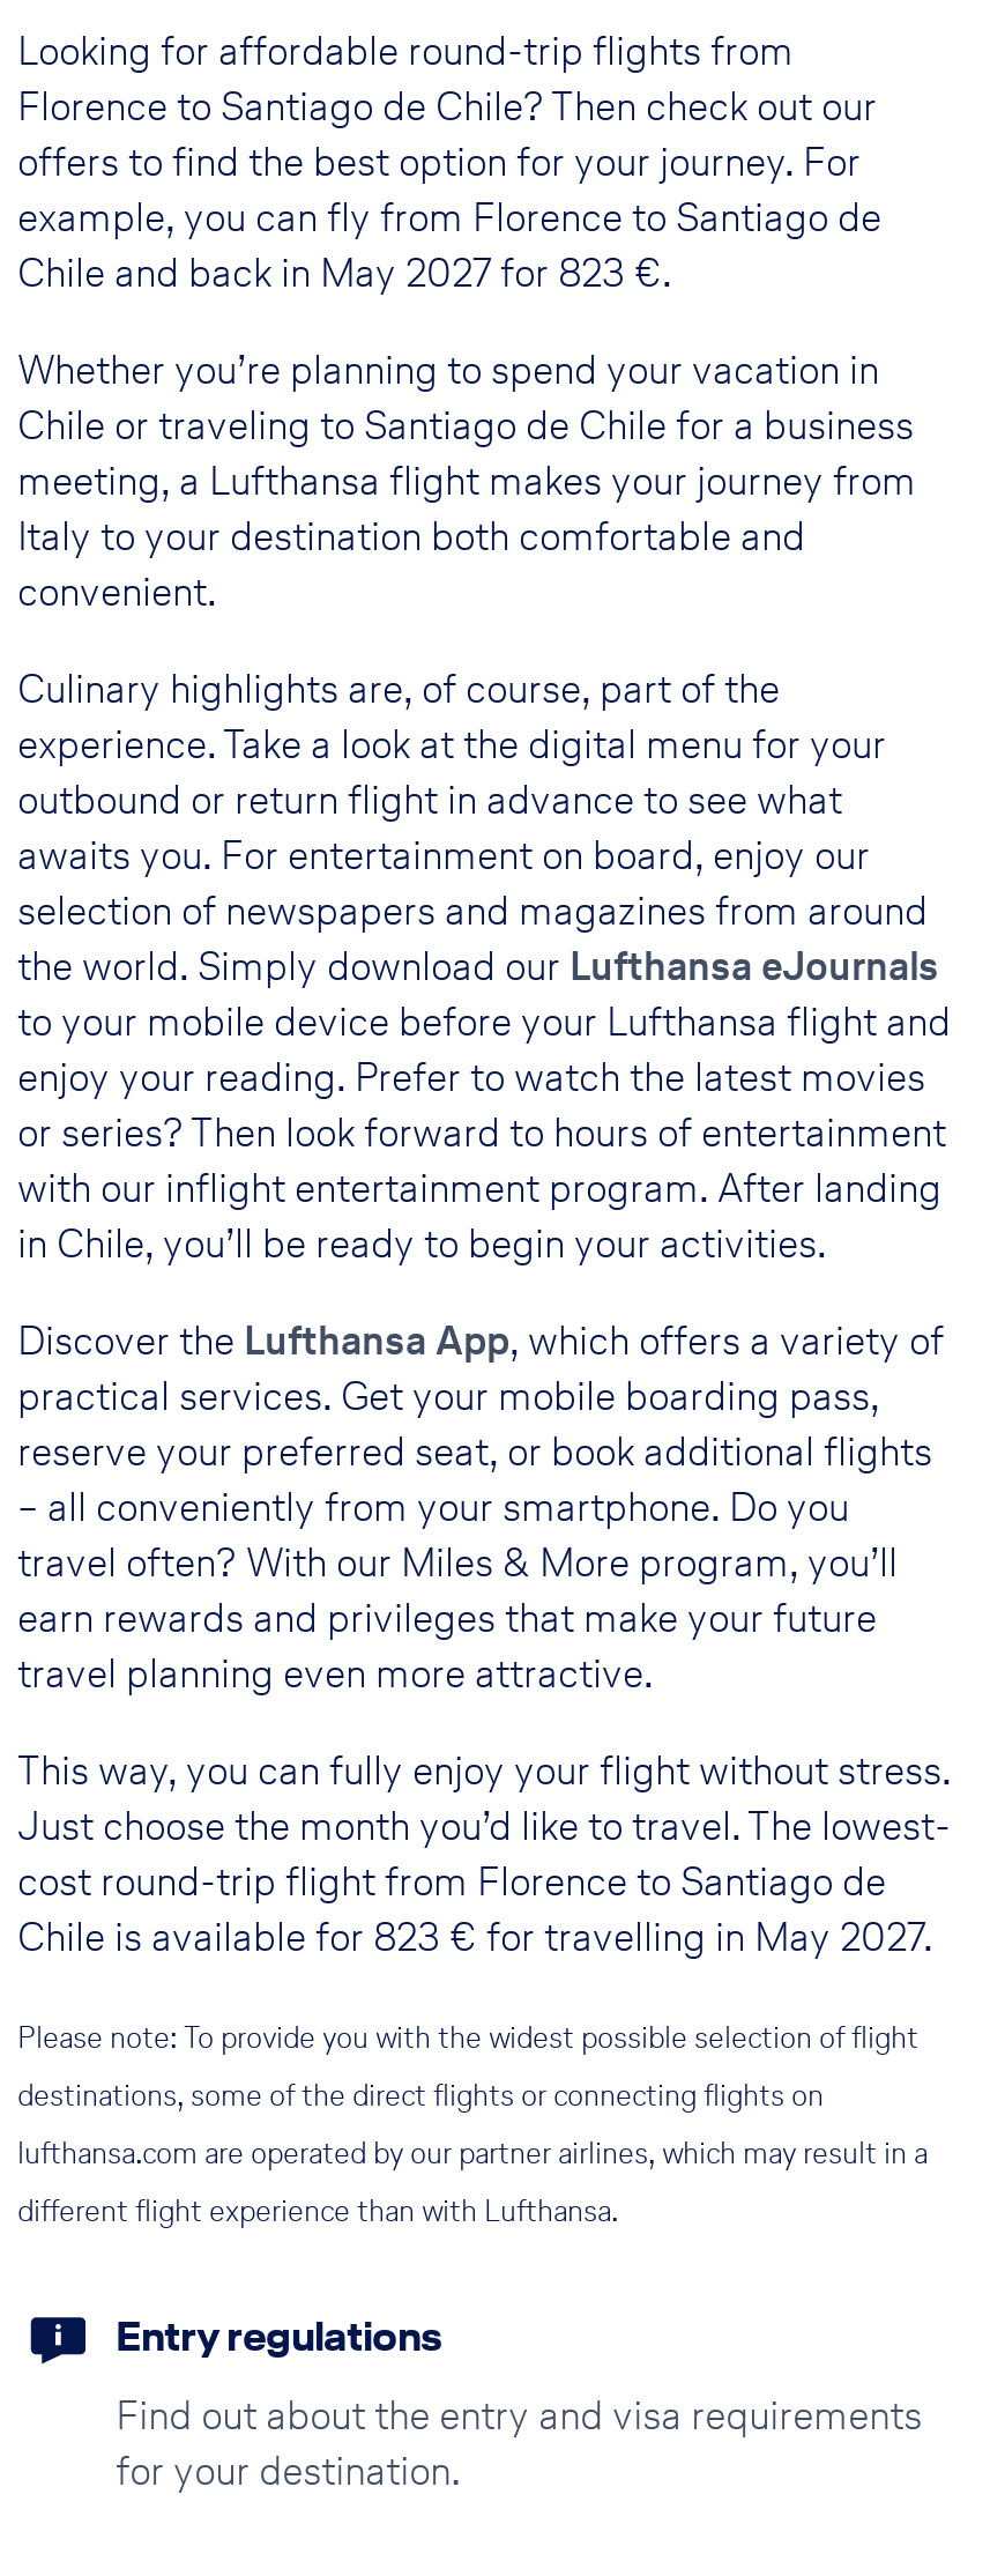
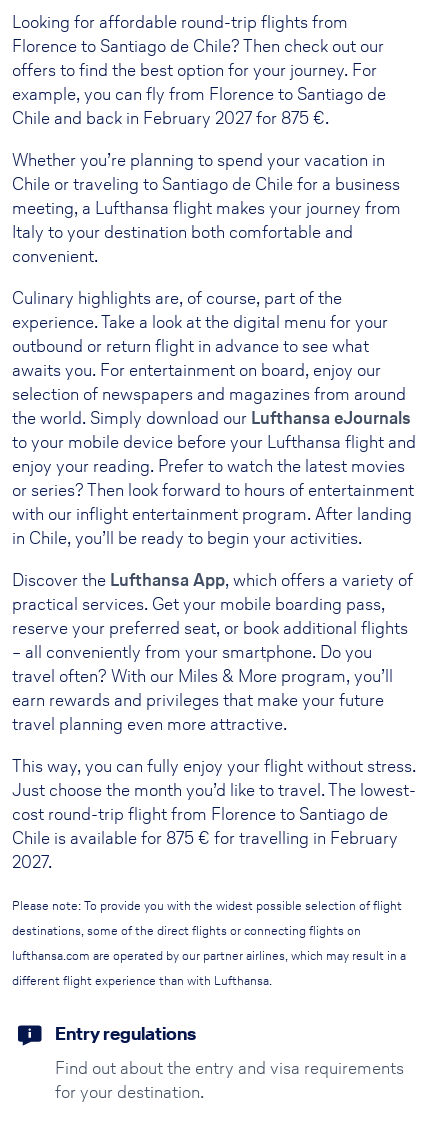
- Chile and back in May 2027 for 823 €.
+ Chile and back in February 2027 for 875 €.

- Chile is available for 823 € for travelling in May 2027.
+ Chile is available for 875 € for travelling in February
+ 2027.
